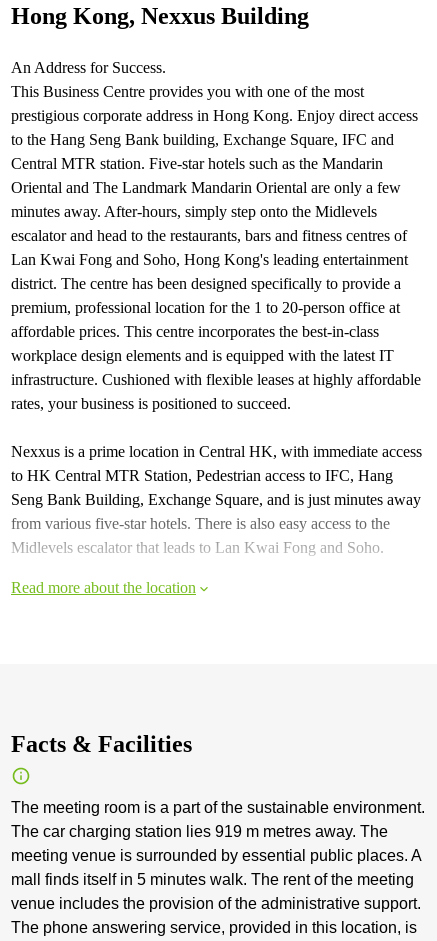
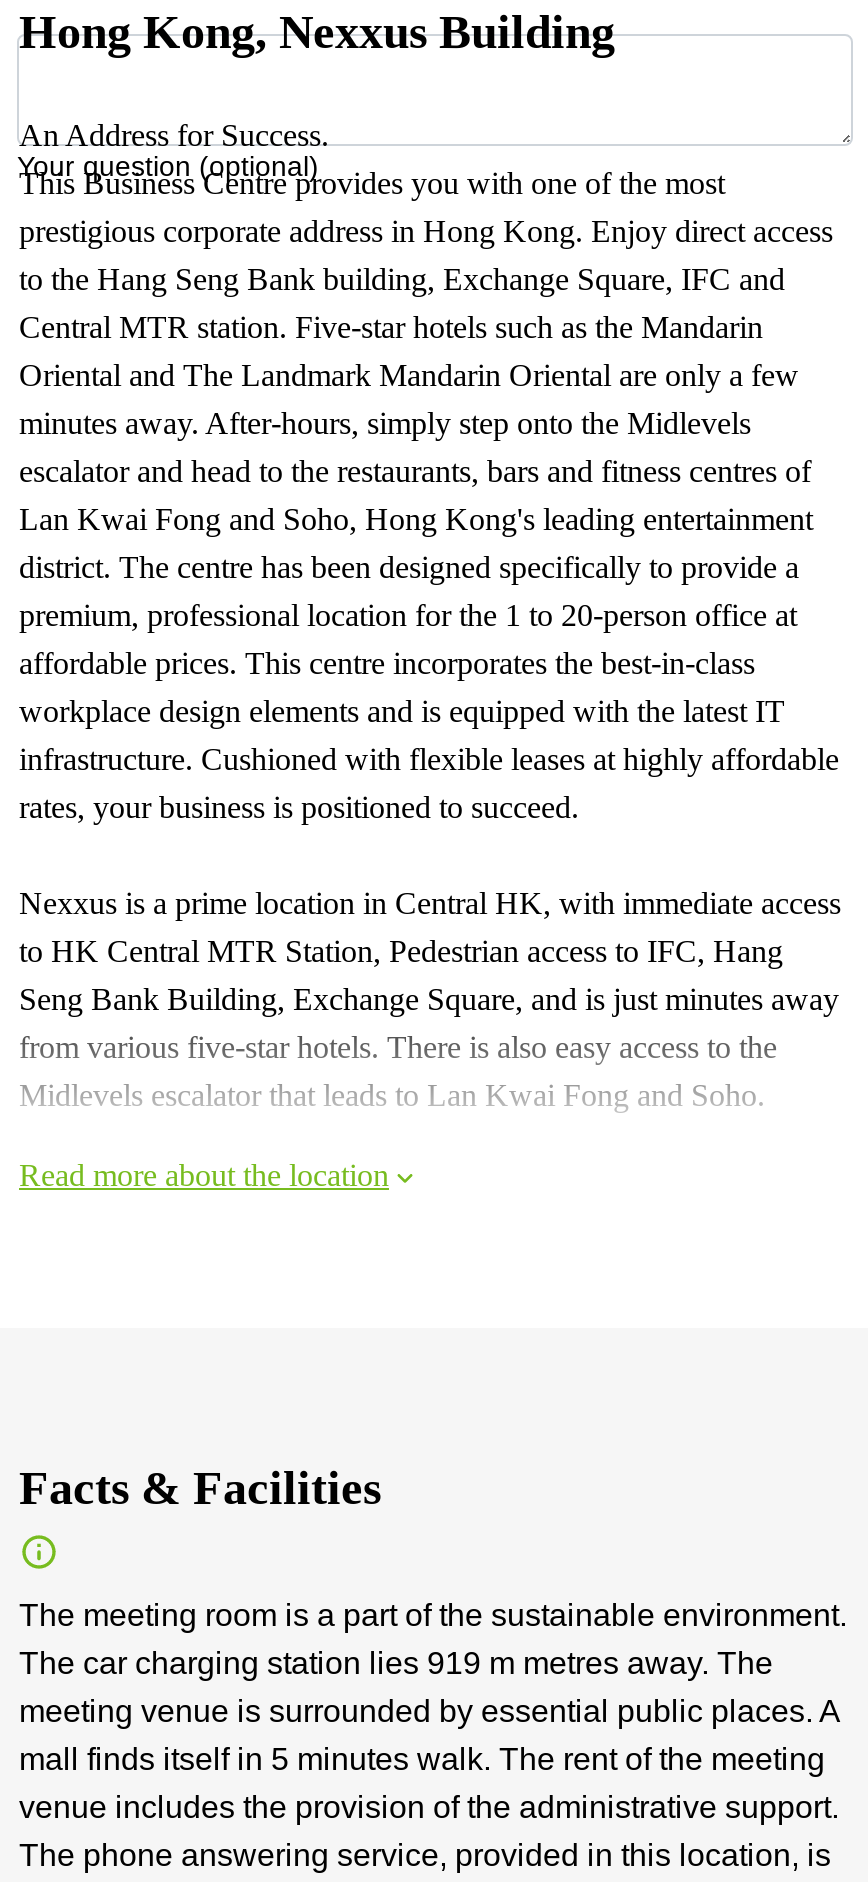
+ Your question (optional)
